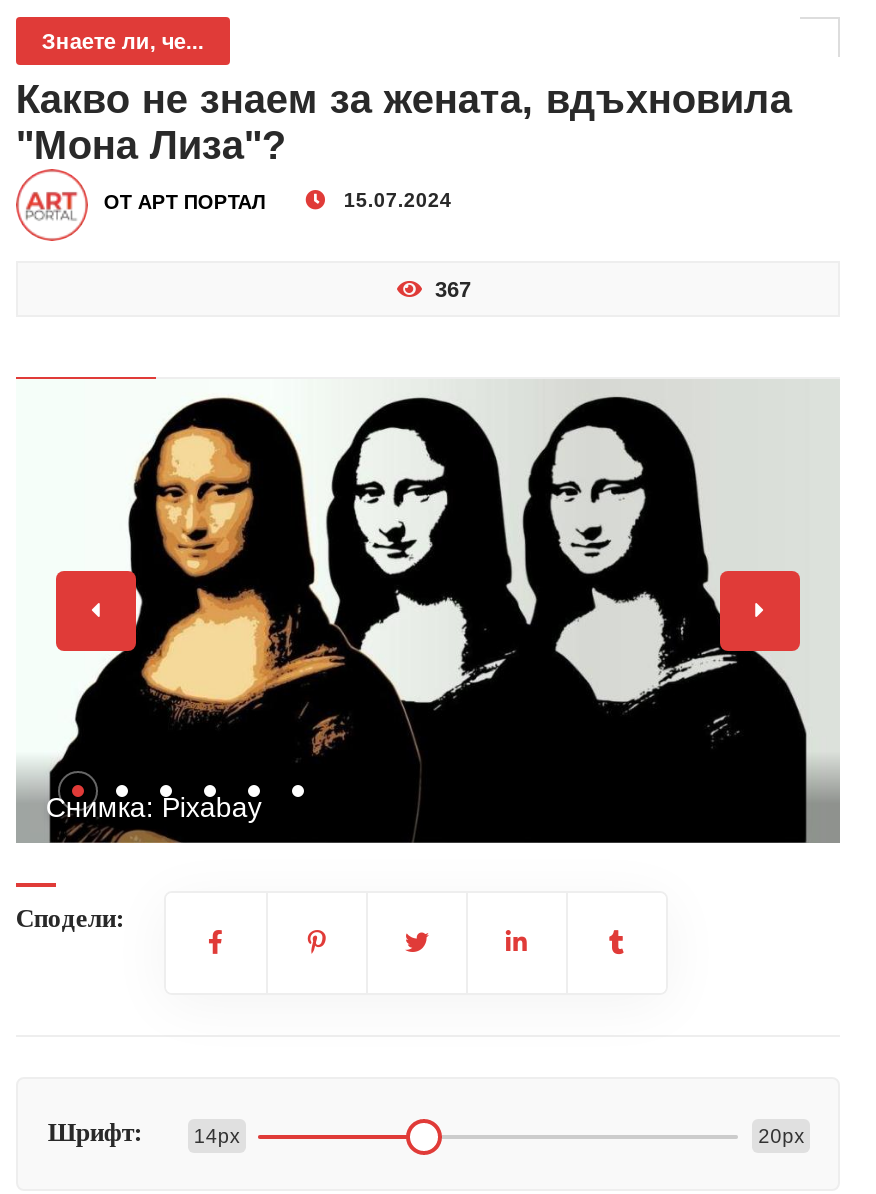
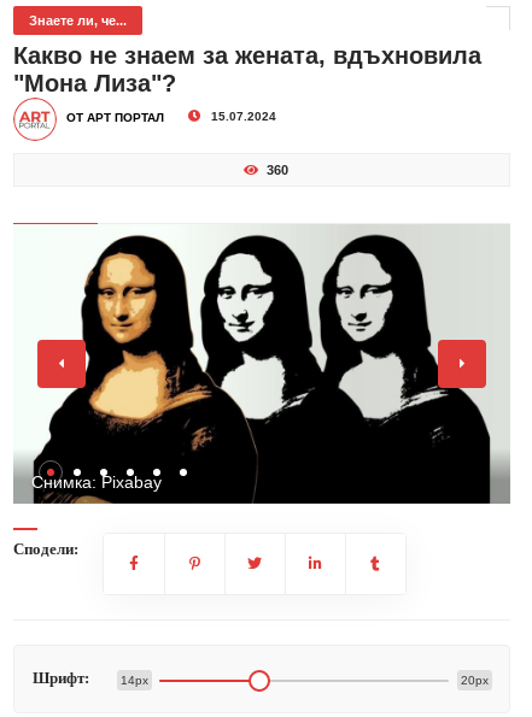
- 367
+ 360
